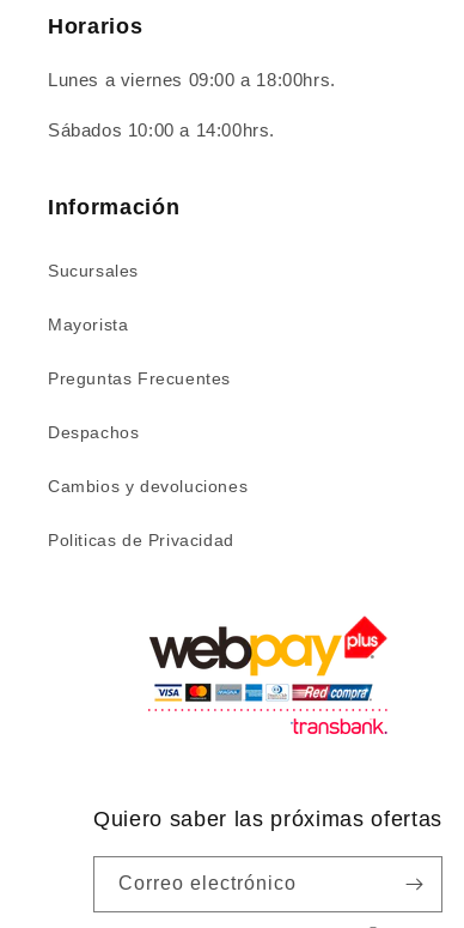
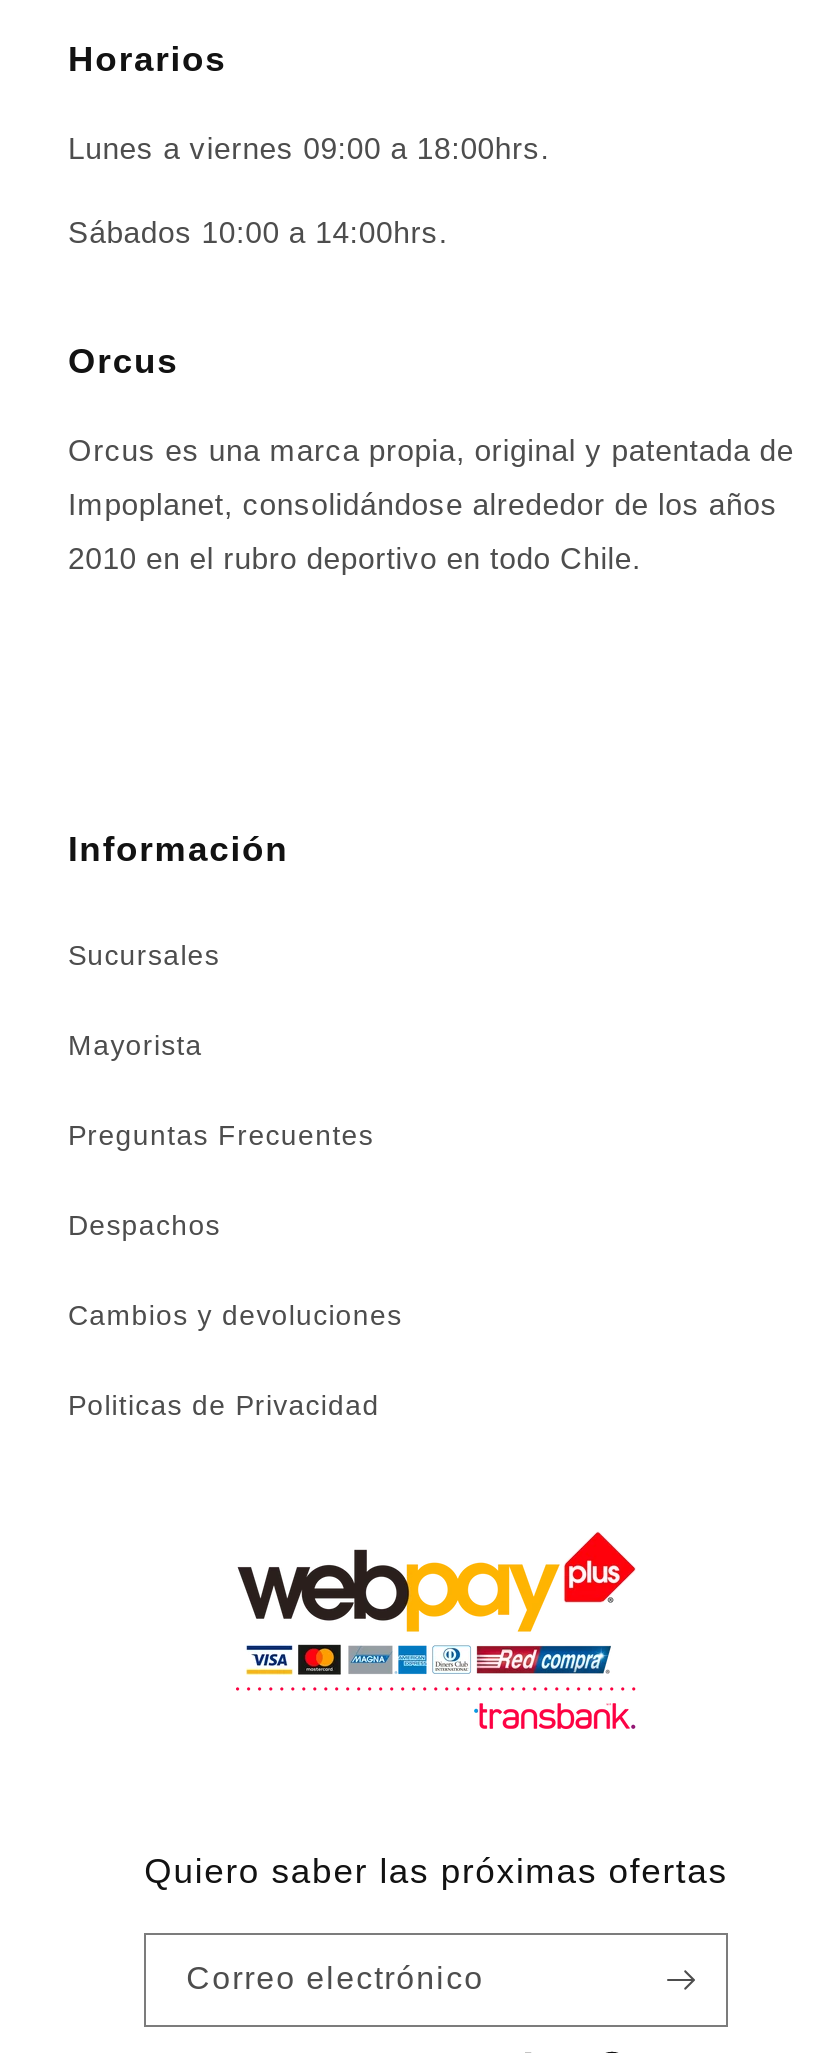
+ Orcus
+ Orcus es una marca propia, original y patentada de
+ Impoplanet, consolidándose alrededor de los años
+ 2010 en el rubro deportivo en todo Chile.
